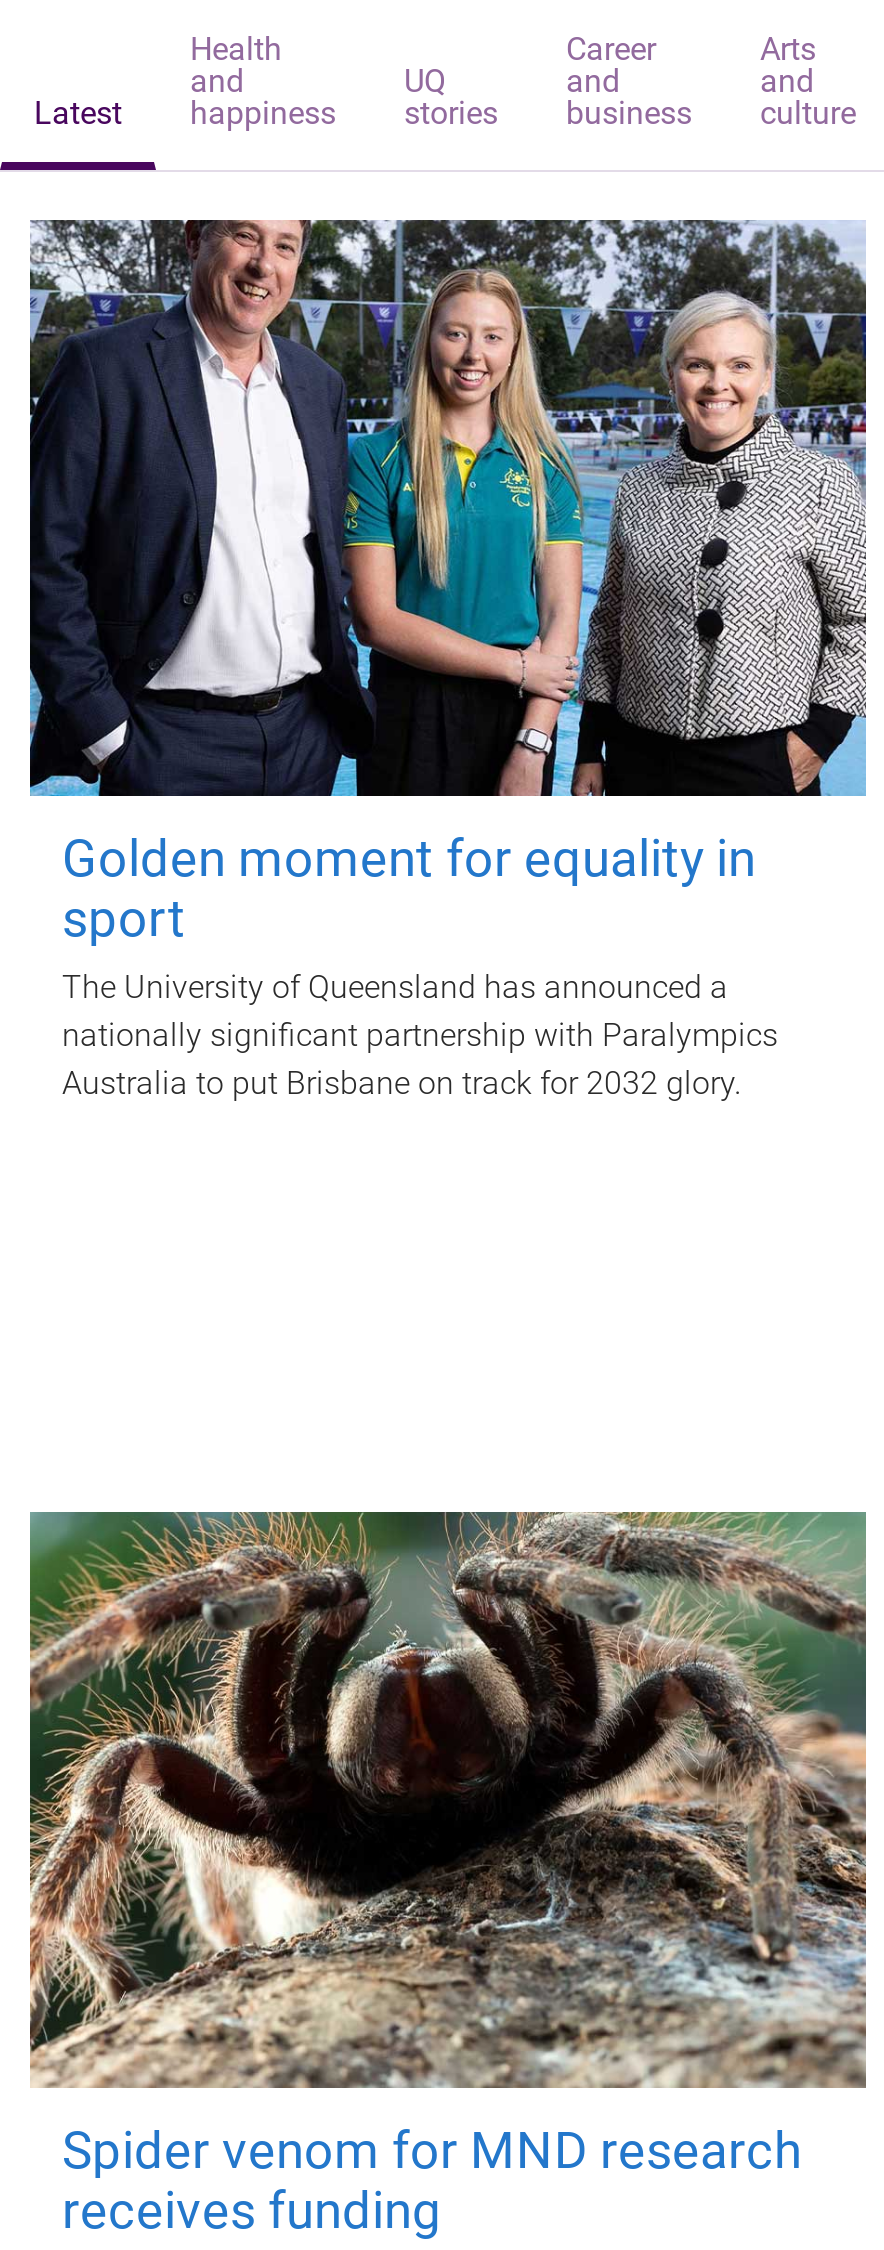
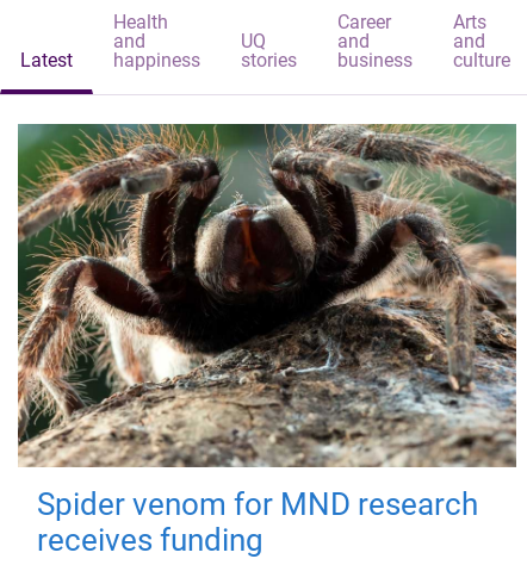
- [image]
- Golden moment for equality in
- sport
- The University of Queensland has announced a
- nationally significant partnership with Paralympics
- Australia to put Brisbane on track for 2032 glory.
